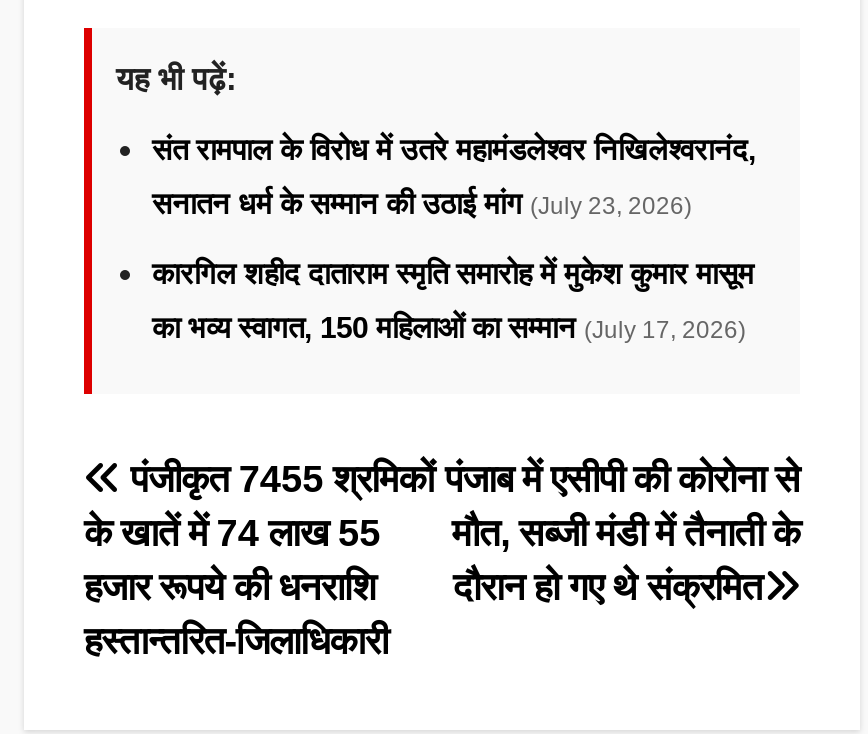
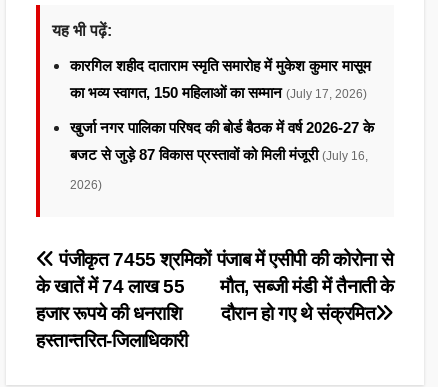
- संत रामपाल के विरोध में उतरे महामंडलेश्वर निखिलेश्वरानंद,
- सनातन धर्म के सम्मान की उठाई मांग (July 23, 2026)

moved up: कारगिल शहीद दाताराम स्मृति समारोह में मुकेश कुमार मासूम | का भव्य स्वागत, 150 महिलाओं का सम्मान (July 17, 2026)

+ खुर्जा नगर पालिका परिषद की बोर्ड बैठक में वर्ष 2026-27 के
+ बजट से जुड़े 87 विकास प्रस्तावों को मिली मंजूरी (July 16,
+ 2026)
